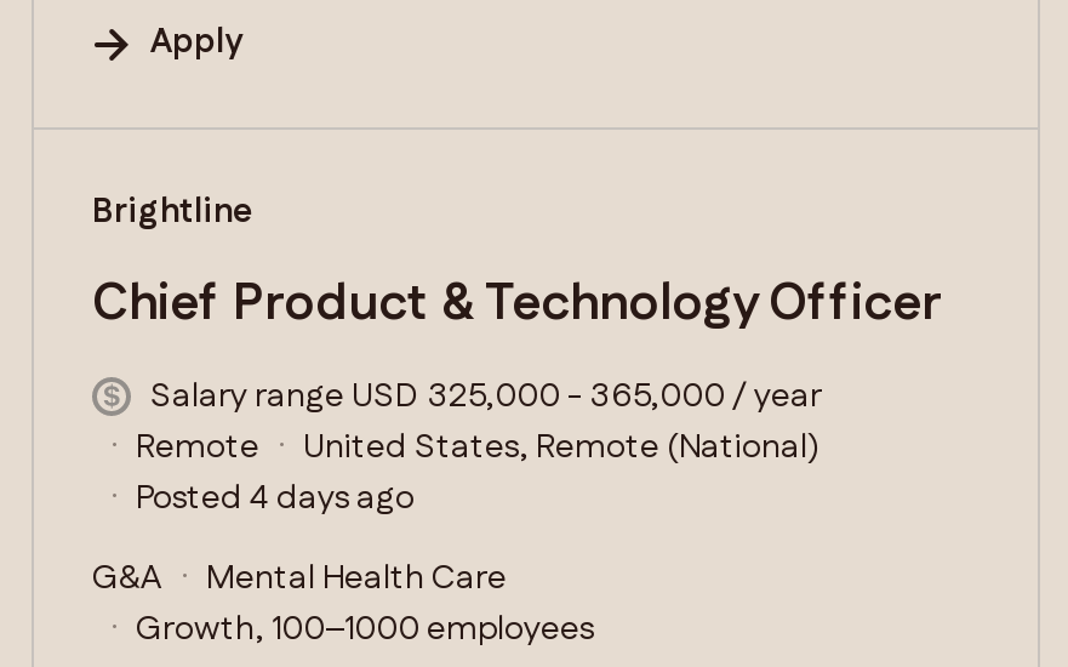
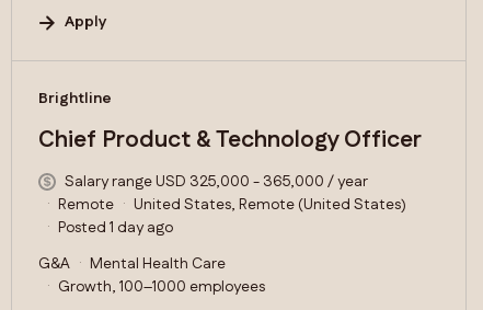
- United States, Remote (National)
- Posted 4 days ago
+ United States, Remote (United States)
+ Posted 1 day ago
